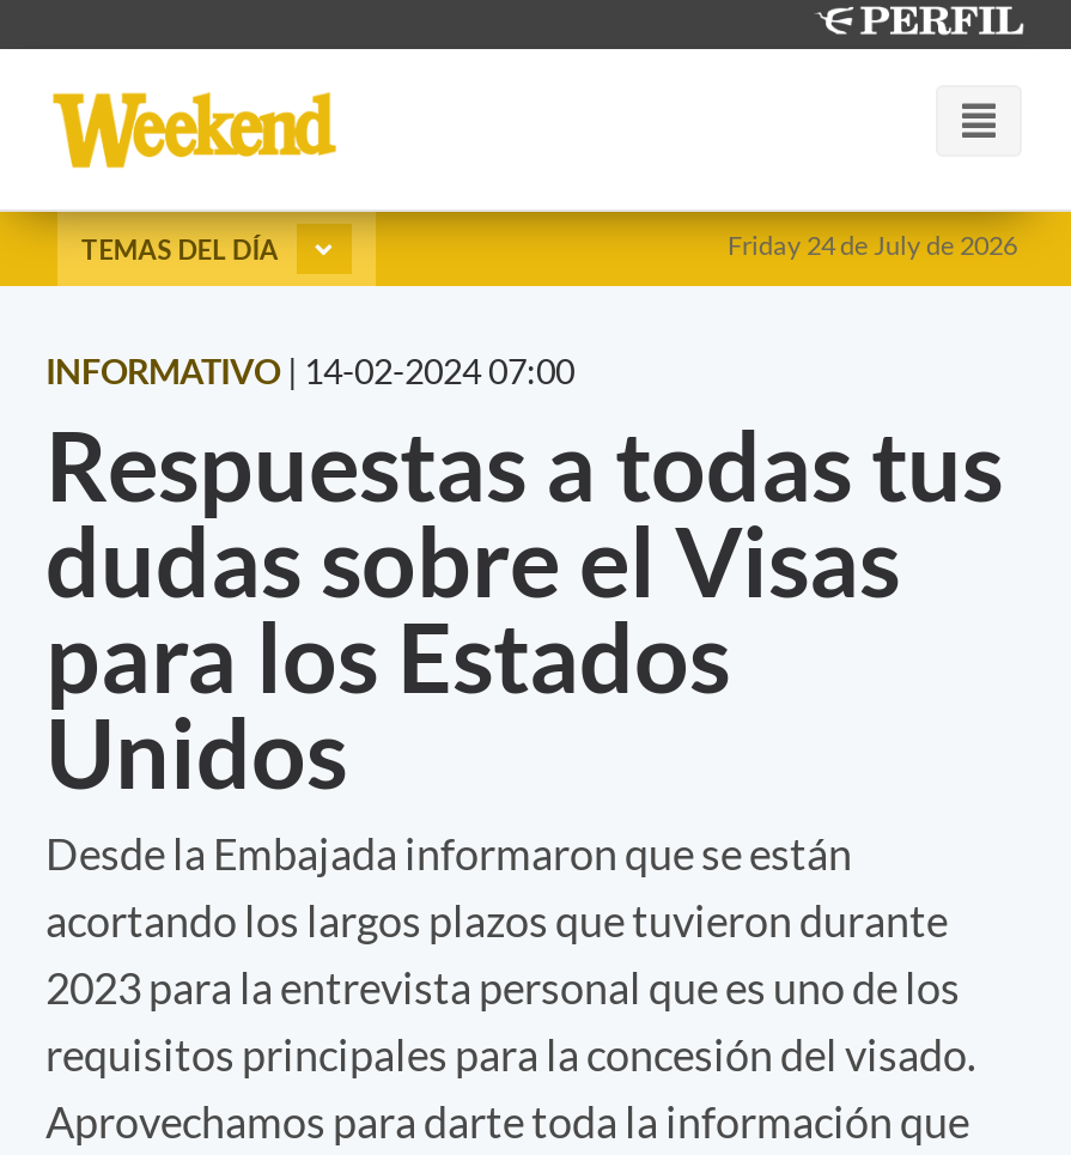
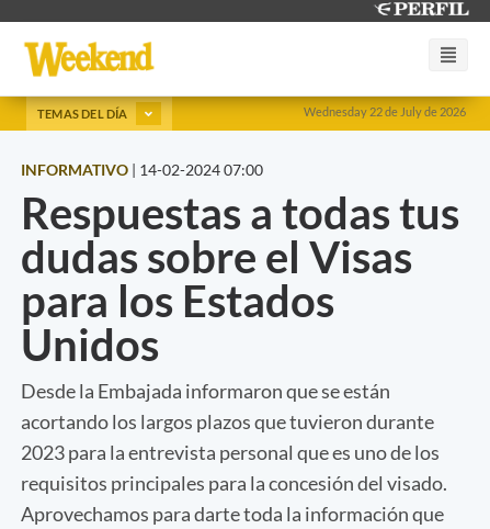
- Friday 24 de July de 2026
+ Wednesday 22 de July de 2026
